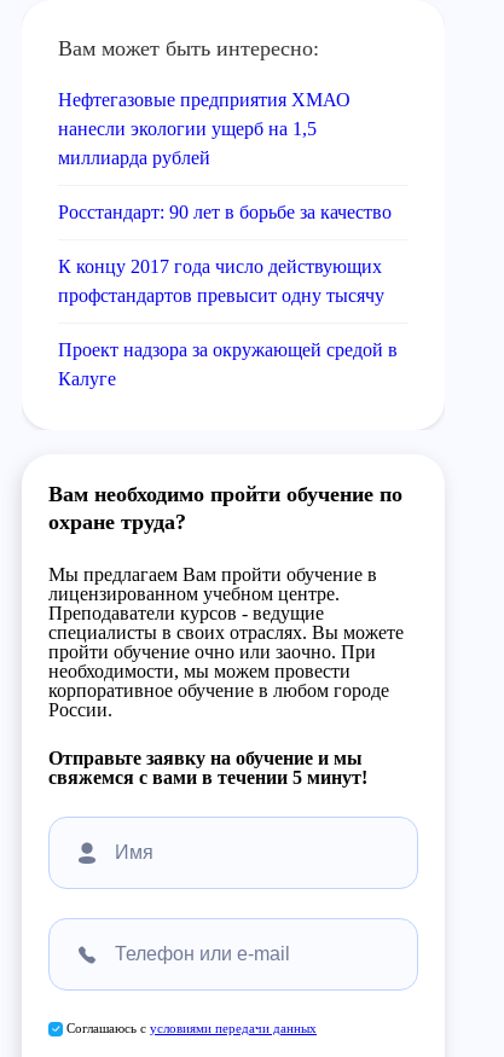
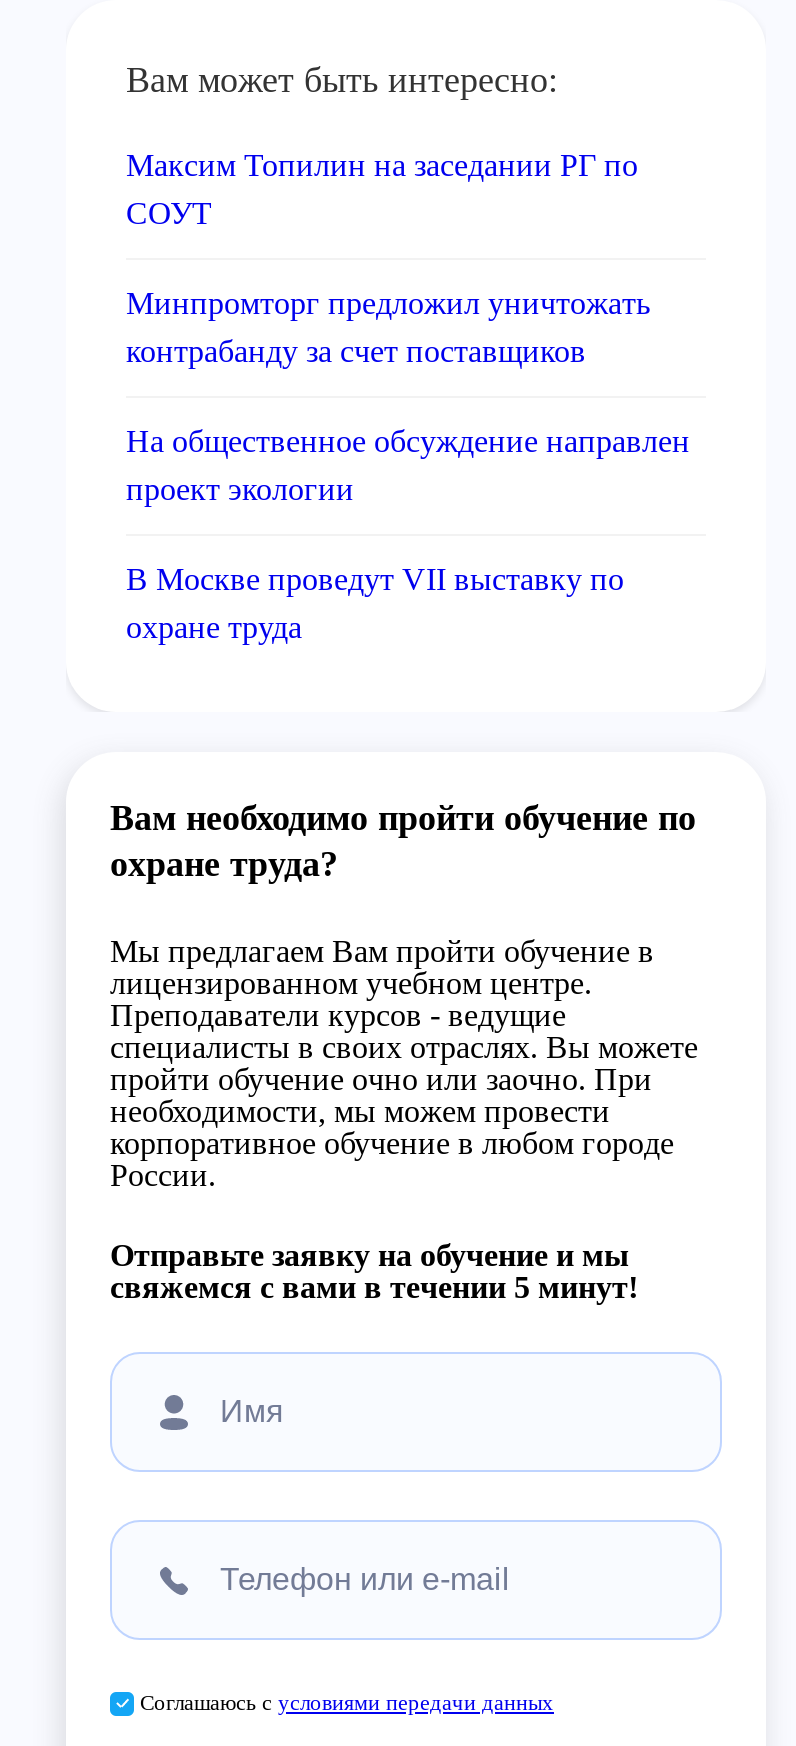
- Нефтегазовые предприятия ХМАО
- нанесли экологии ущерб на 1,5
- миллиарда рублей
+ Максим Топилин на заседании РГ по
+ СОУТ

- Росстандарт: 90 лет в борьбе за качество
+ Минпромторг предложил уничтожать
+ контрабанду за счет поставщиков

- К концу 2017 года число действующих
- профстандартов превысит одну тысячу
+ На общественное обсуждение направлен
+ проект экологии

- Проект надзора за окружающей средой в
- Калуге
+ В Москве проведут VII выставку по
+ охране труда
